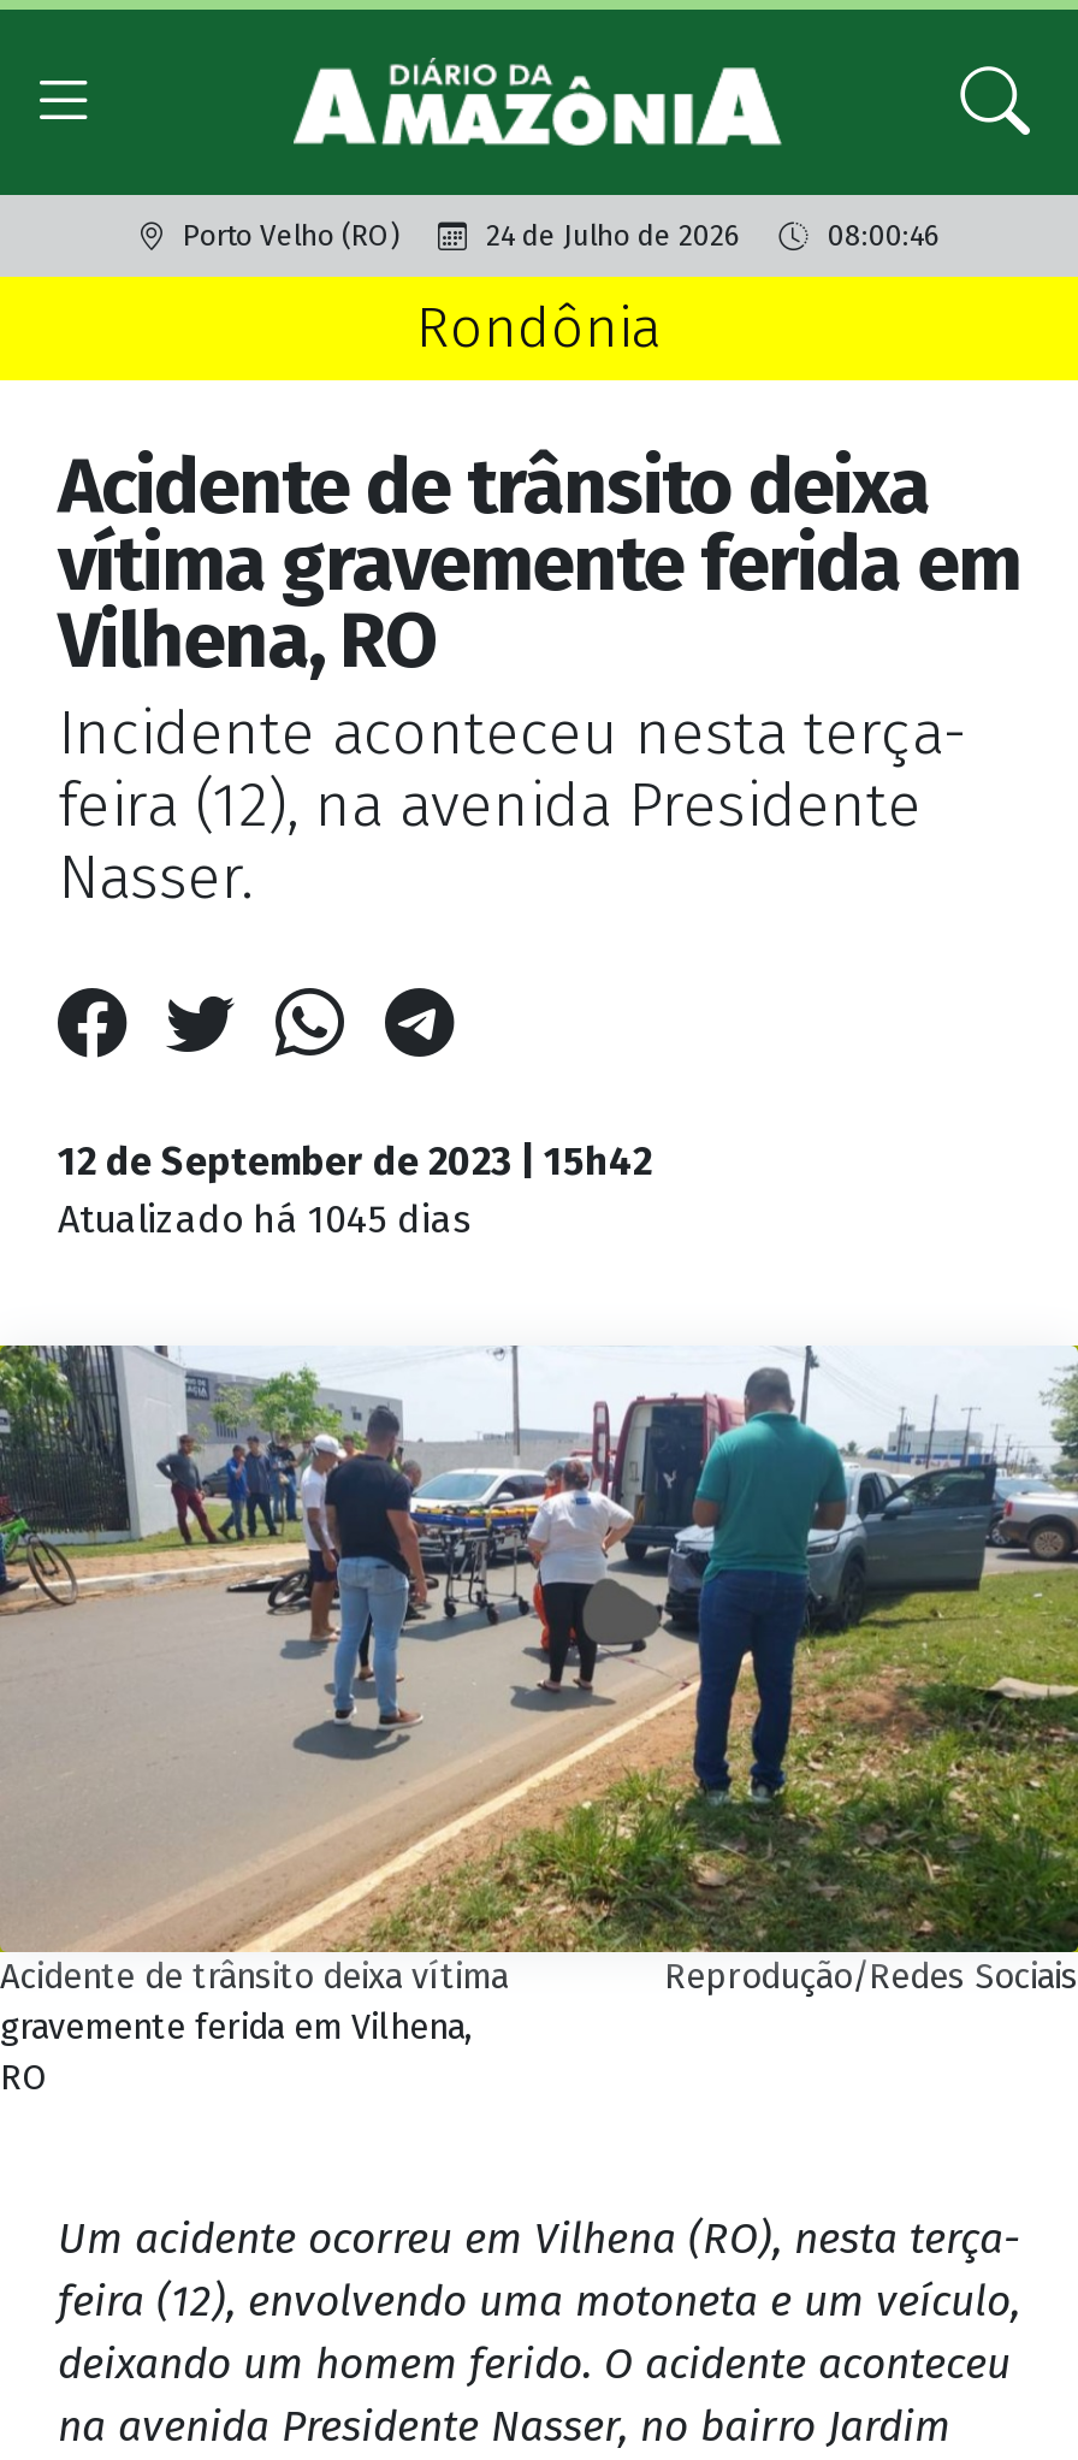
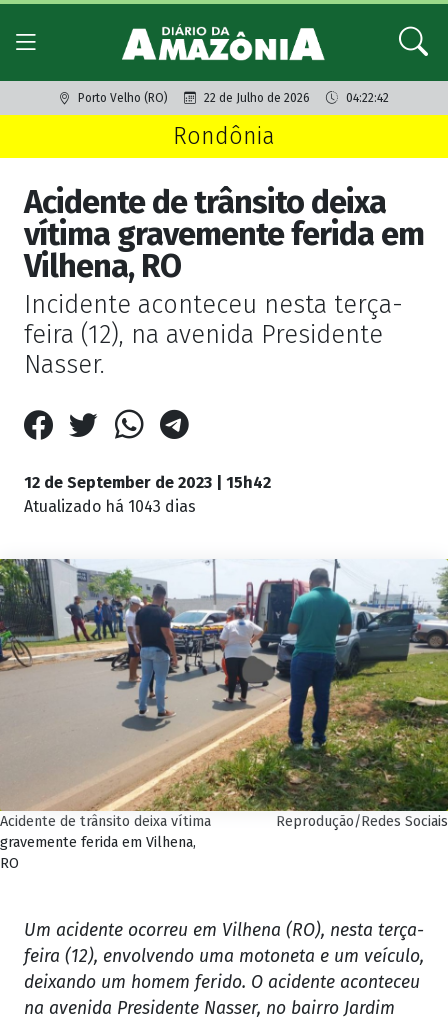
- 24 de Julho de 2026
+ 22 de Julho de 2026

- 08:00:46
+ 04:22:42

- Atualizado há 1045 dias
+ Atualizado há 1043 dias
